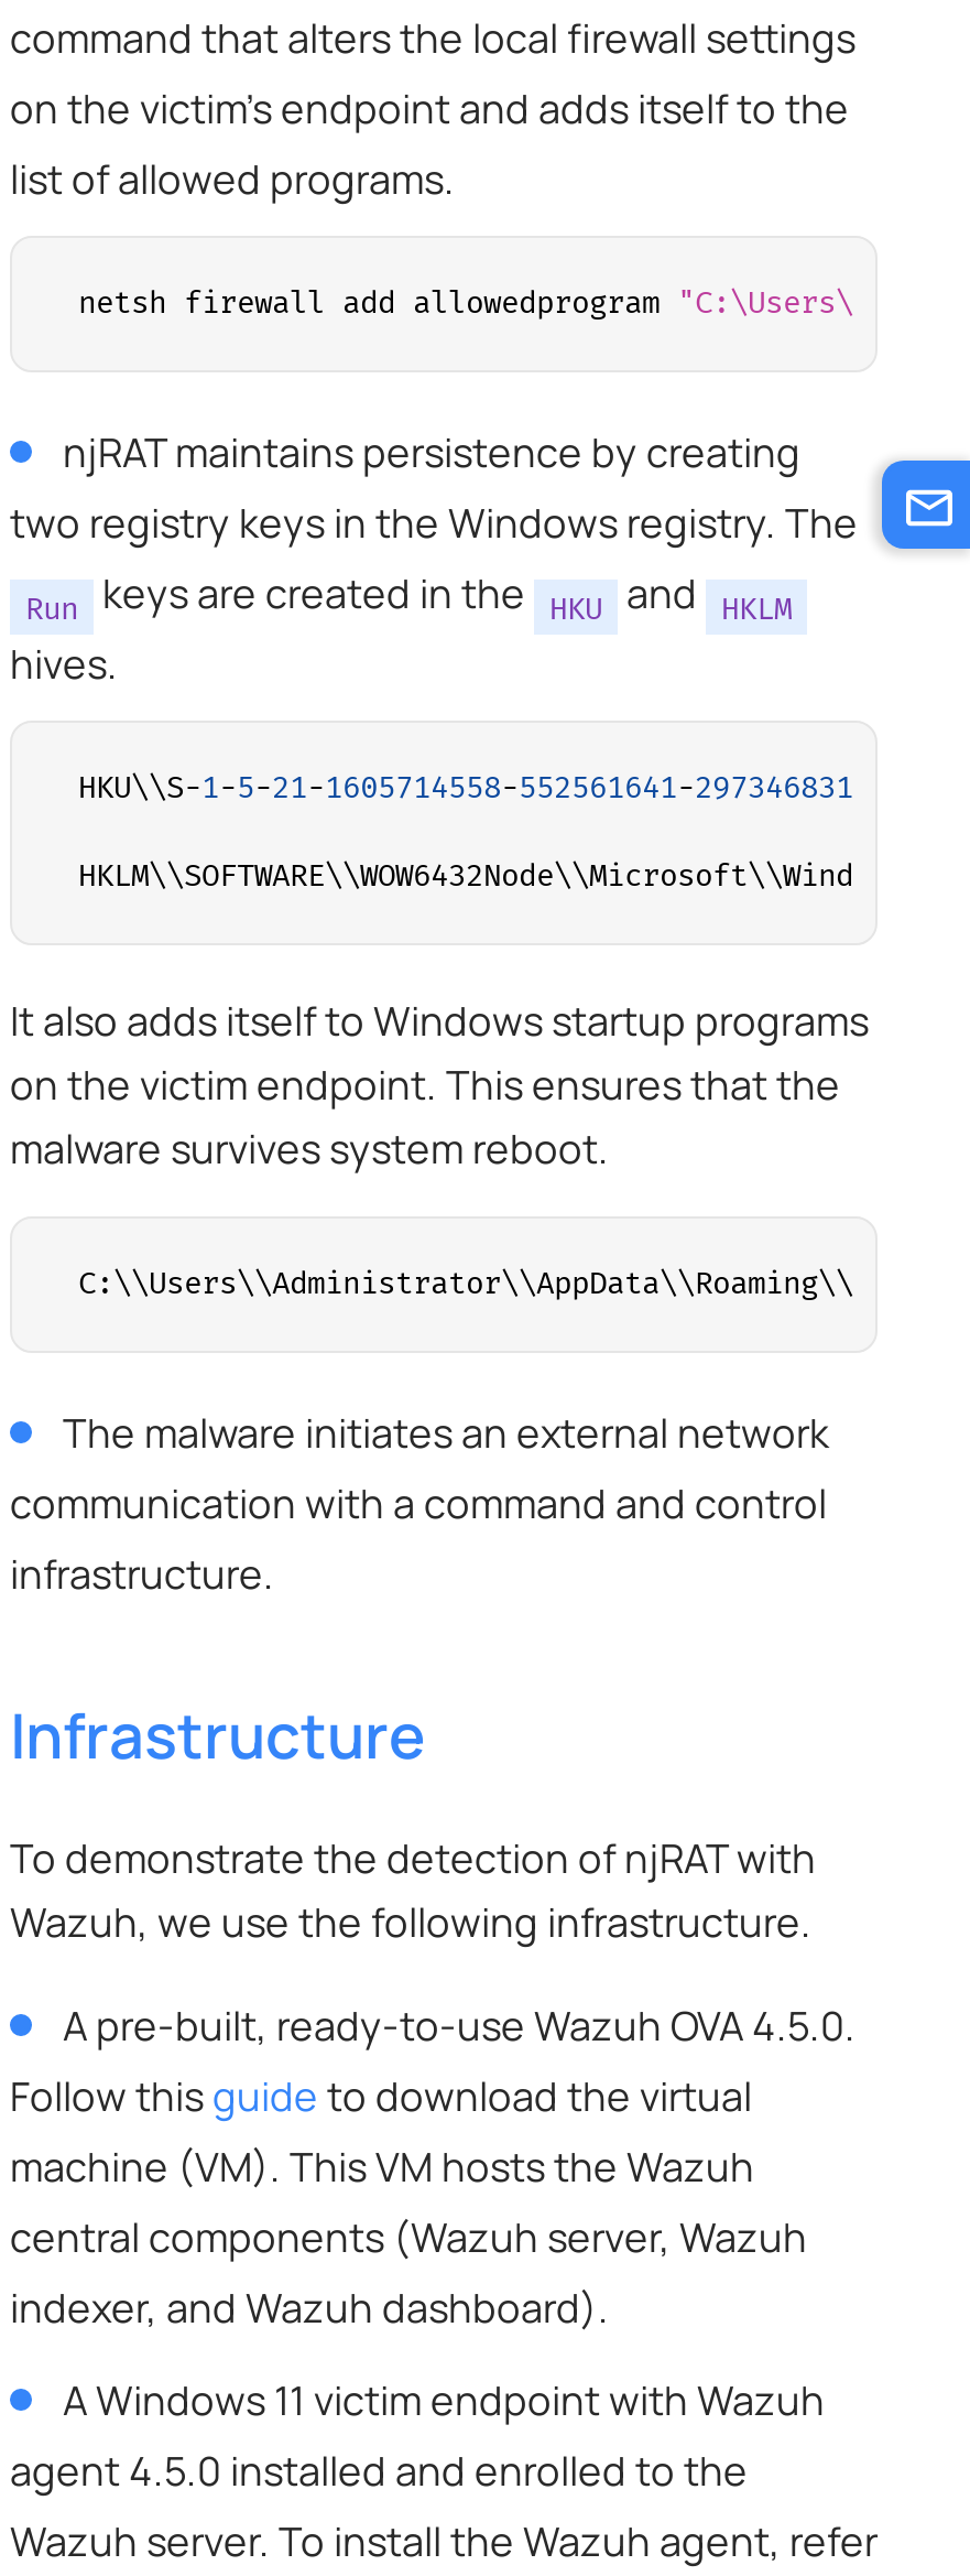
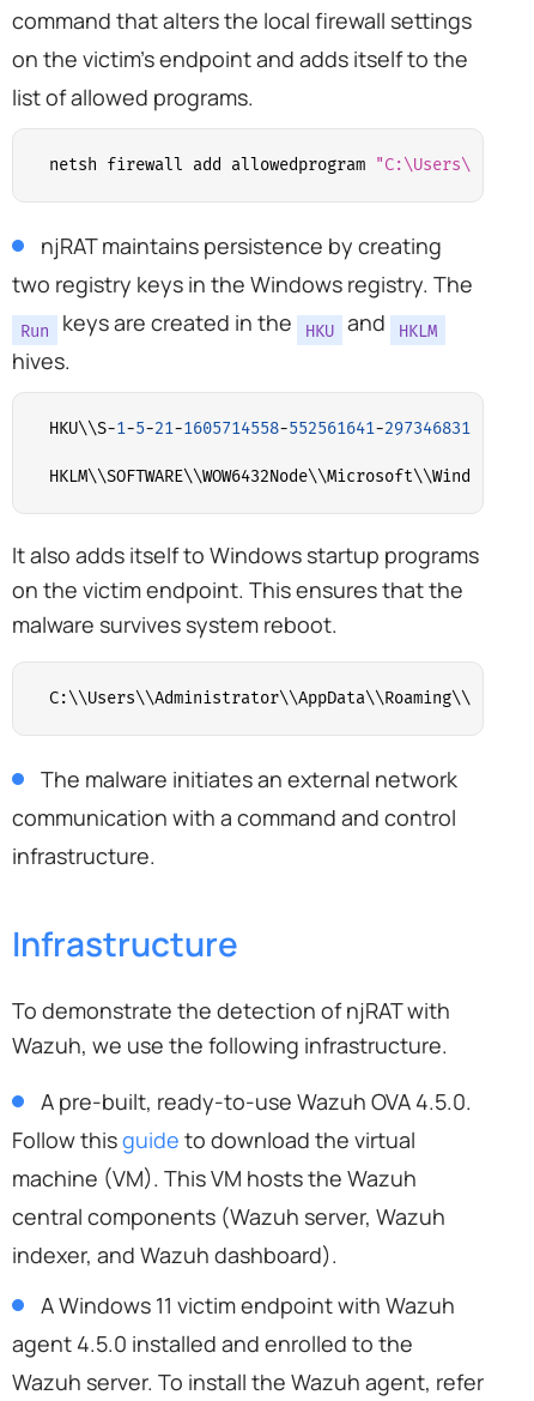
- [image]
